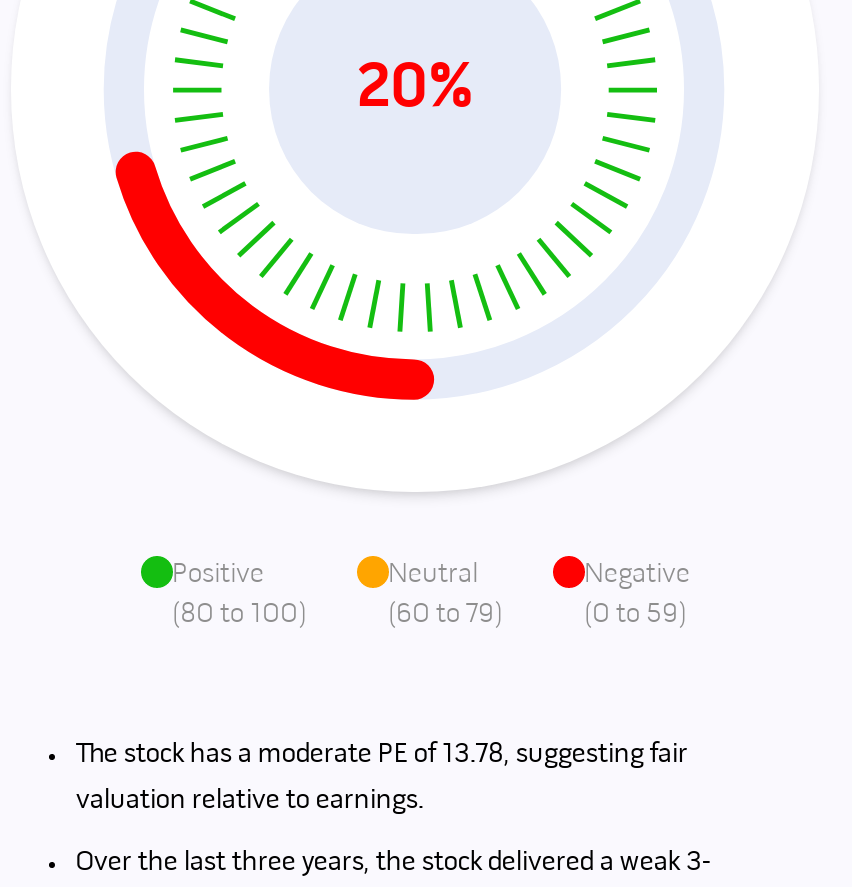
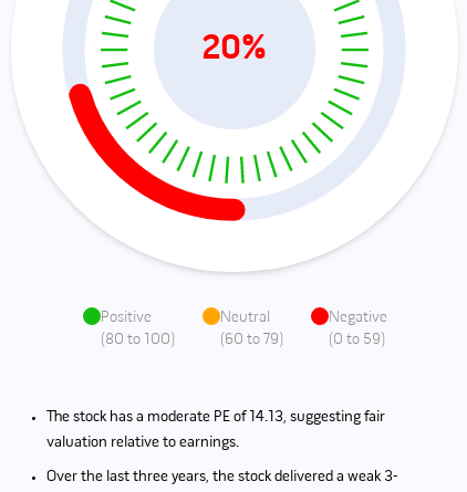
- The stock has a moderate PE of 13.78, suggesting fair
+ The stock has a moderate PE of 14.13, suggesting fair
